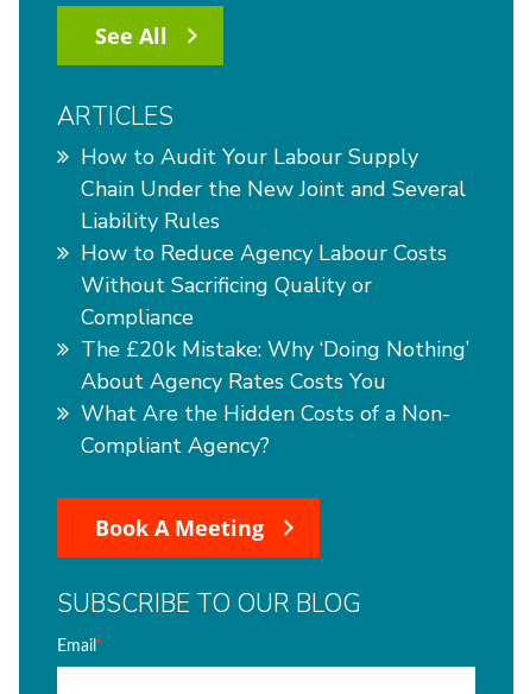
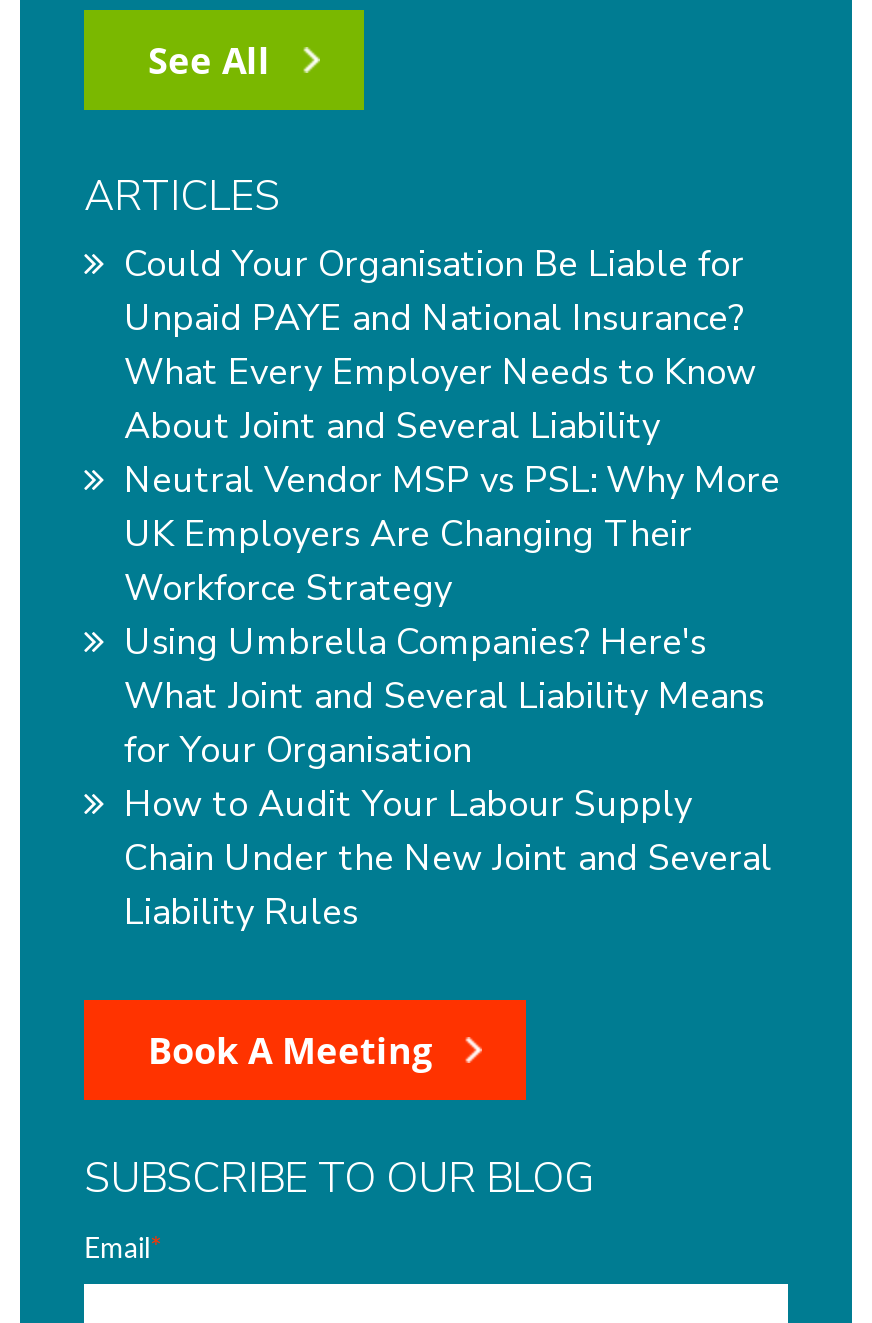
+ Could Your Organisation Be Liable for
+ Unpaid PAYE and National Insurance?
+ What Every Employer Needs to Know
+ About Joint and Several Liability
+ Neutral Vendor MSP vs PSL: Why More
+ UK Employers Are Changing Their
+ Workforce Strategy
+ Using Umbrella Companies? Here's
+ What Joint and Several Liability Means
+ for Your Organisation

moved down: How to Audit Your Labour Supply | Chain Under the New Joint and Several | Liability Rules

- How to Reduce Agency Labour Costs
- Without Sacrificing Quality or
- Compliance
- The £20k Mistake: Why ‘Doing Nothing’
- About Agency Rates Costs You
- What Are the Hidden Costs of a Non-
- Compliant Agency?
